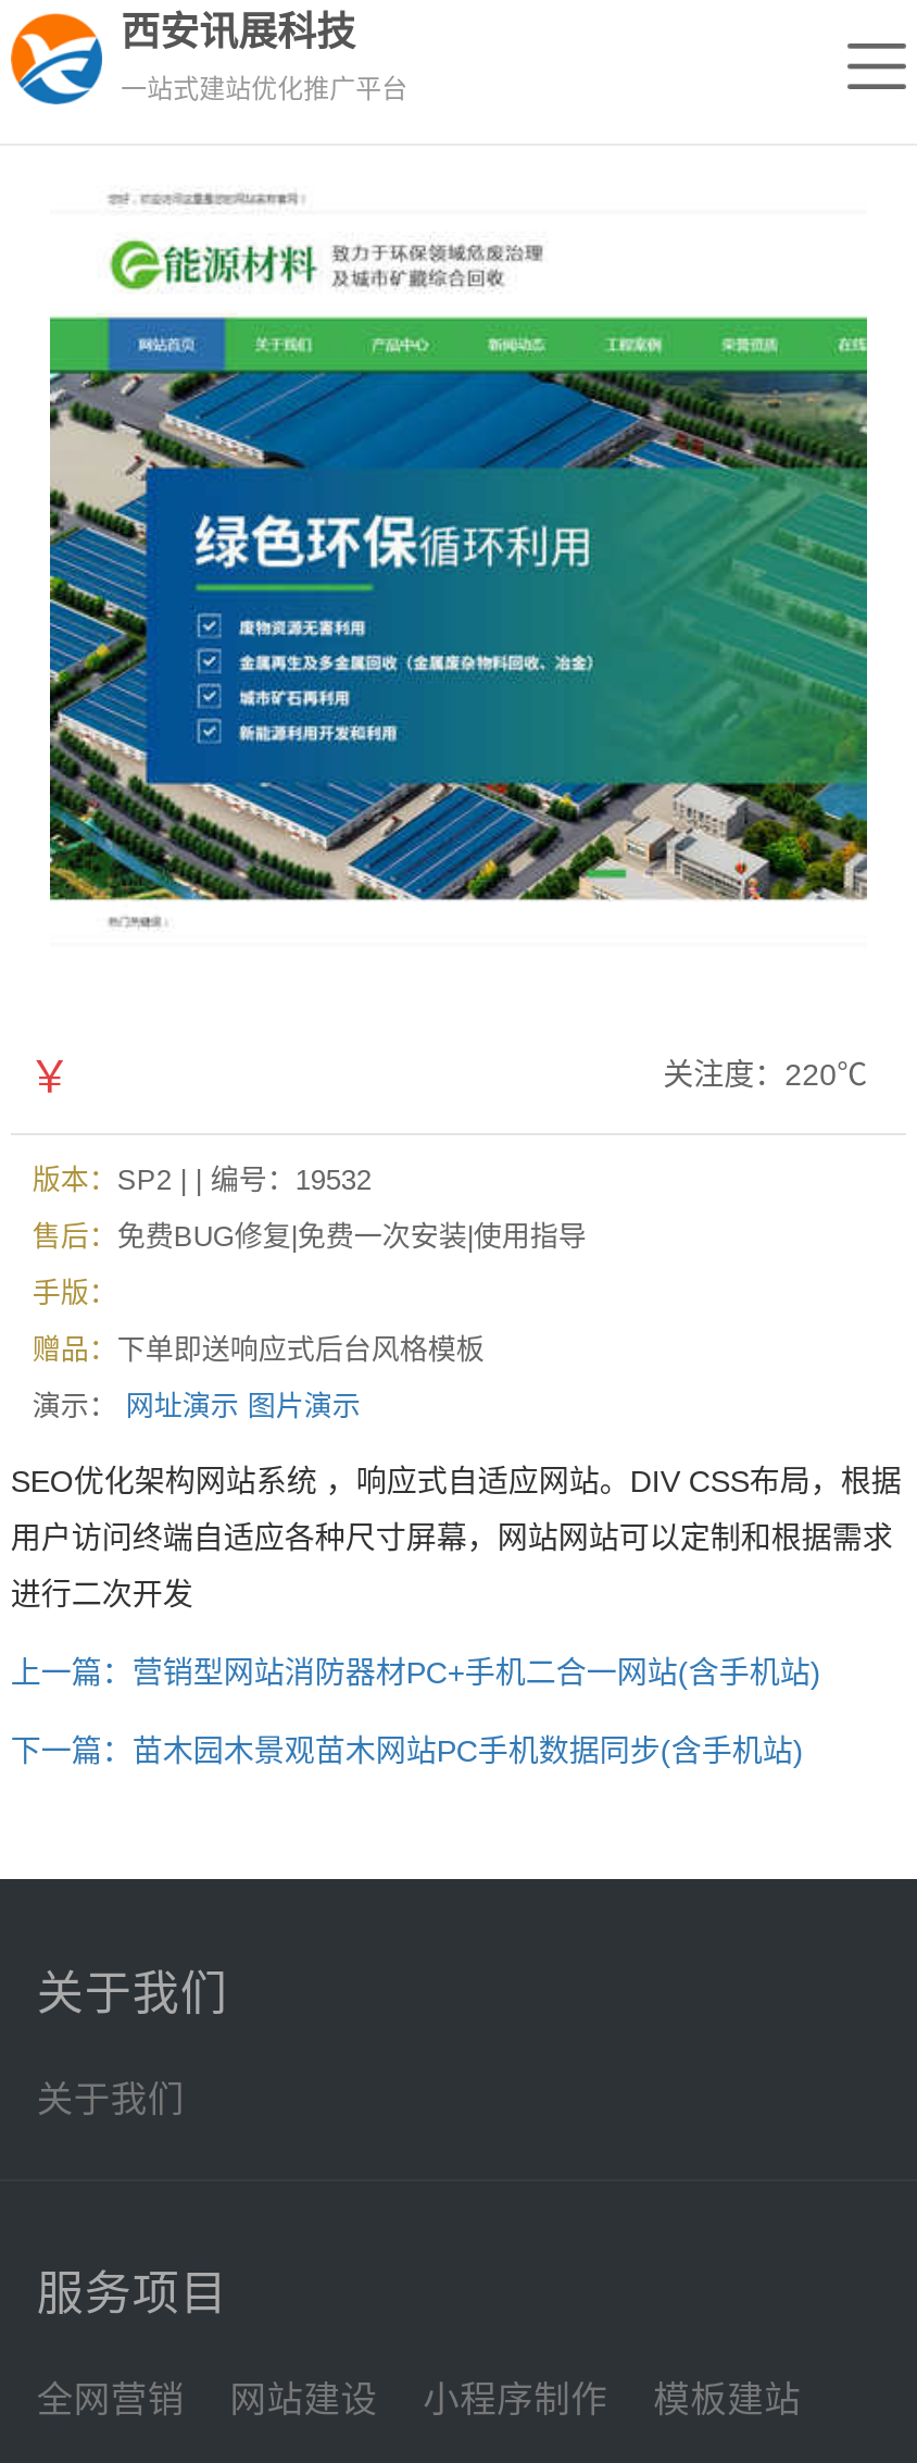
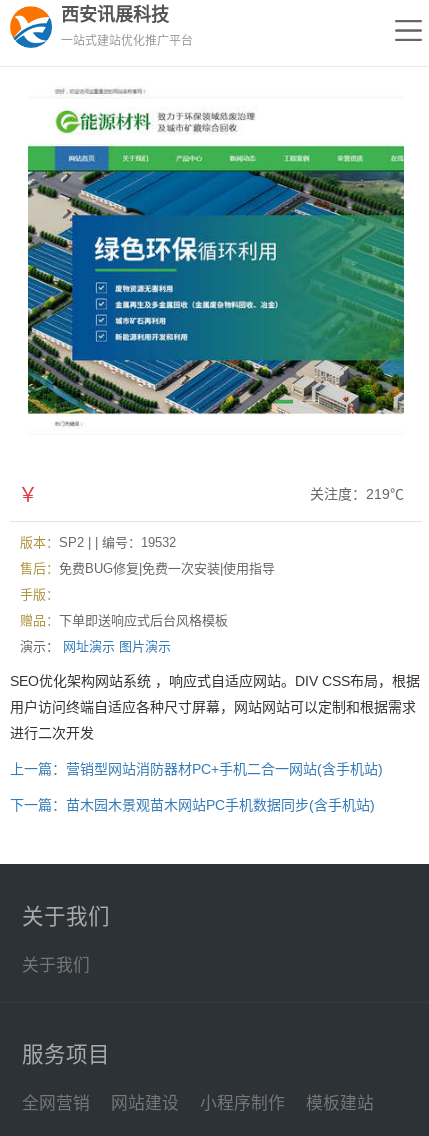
- 关注度：220℃
+ 关注度：219℃
